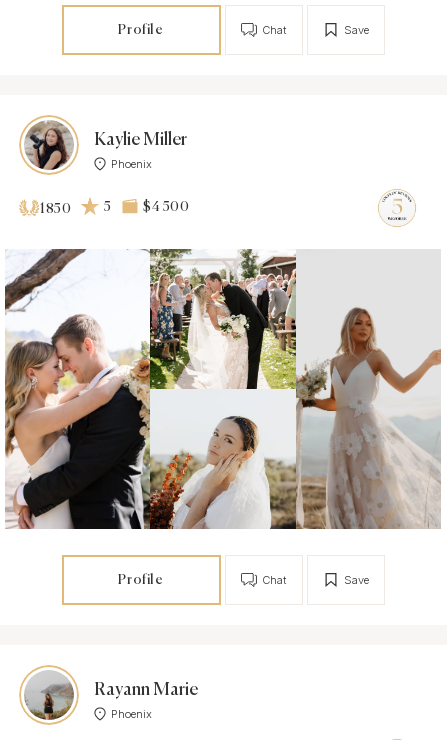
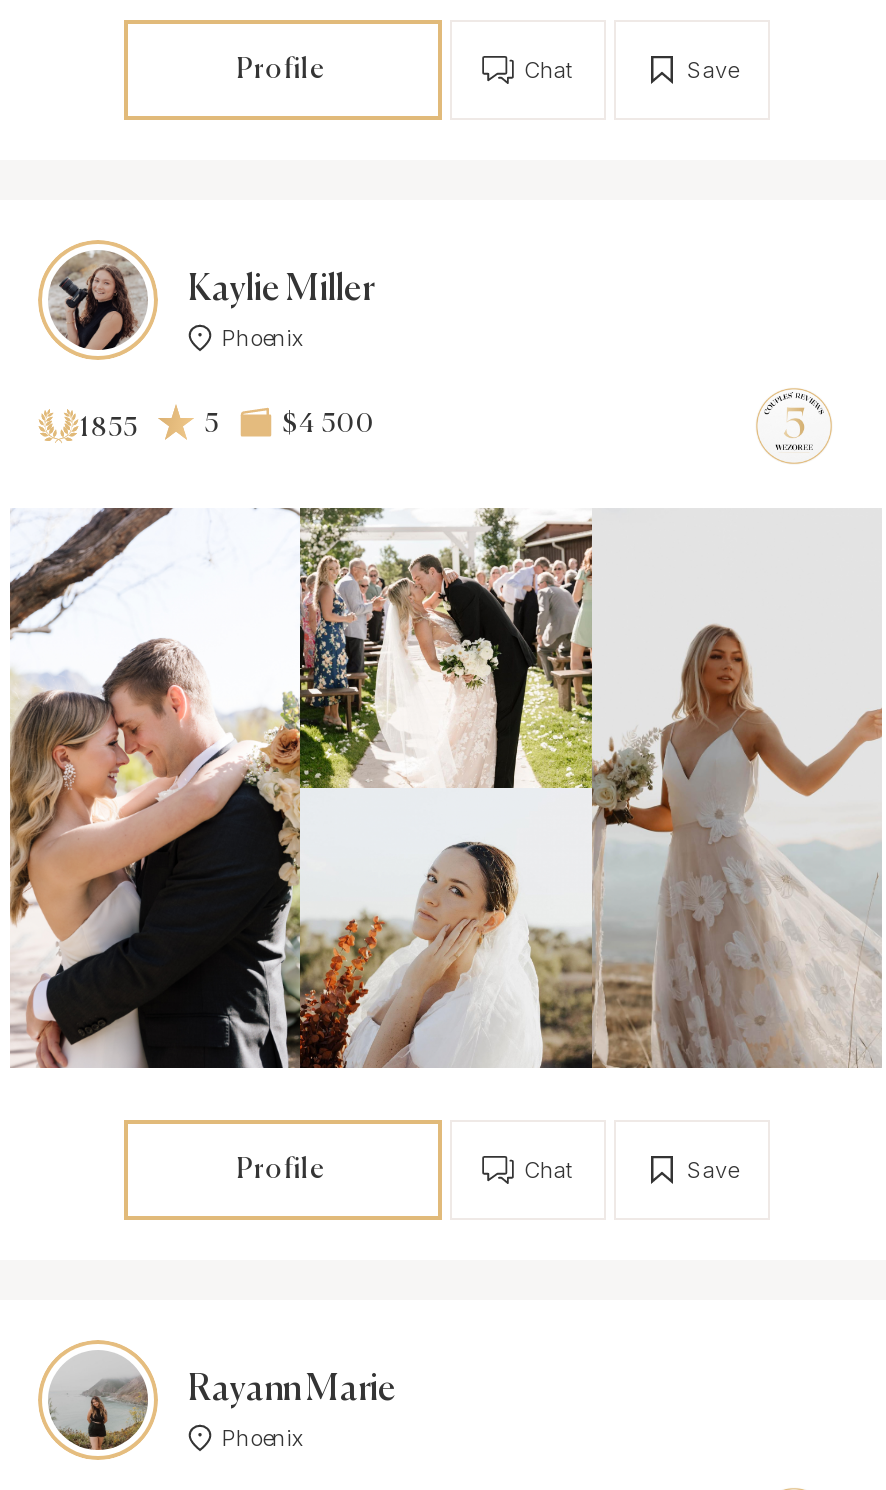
- 1850
+ 1855
